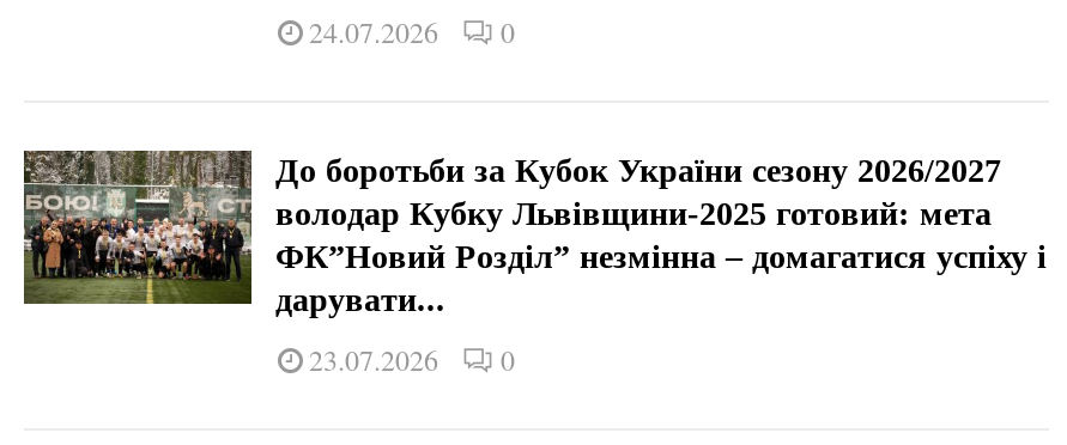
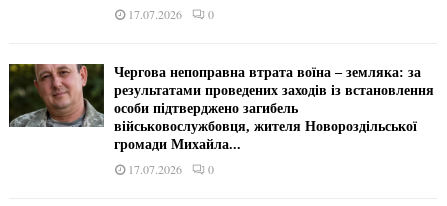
- 24.07.2026 0
+ 17.07.2026 0

- [image]
- До боротьби за Кубок України сезону 2026/2027
- володар Кубку Львівщини-2025 готовий: мета
- ФК”Новий Розділ” незмінна – домагатися успіху і
- дарувати...
+ [image]
+ Чергова непоправна втрата воїна – земляка: за
+ результатами проведених заходів із встановлення
+ особи підтверджено загибель
+ військовослужбовця, жителя Новороздільської
+ громади Михайла...

- 23.07.2026 0
+ 17.07.2026 0
